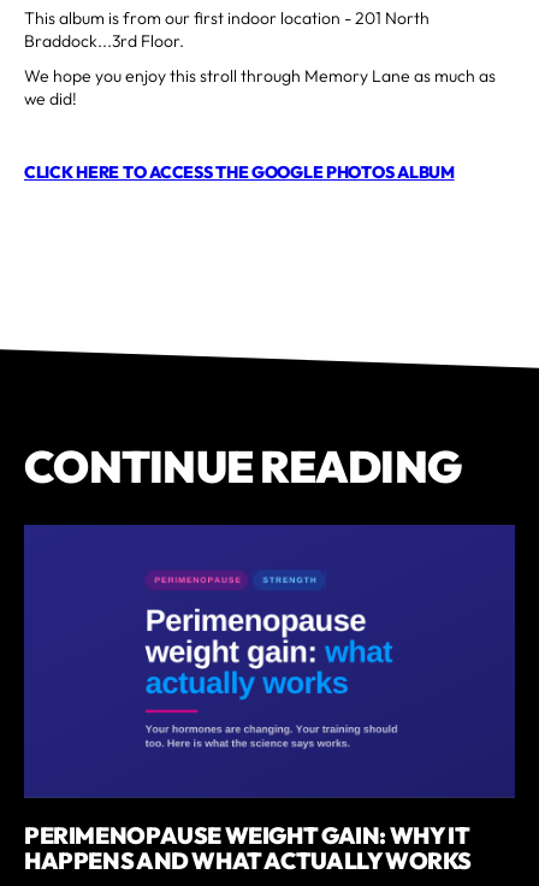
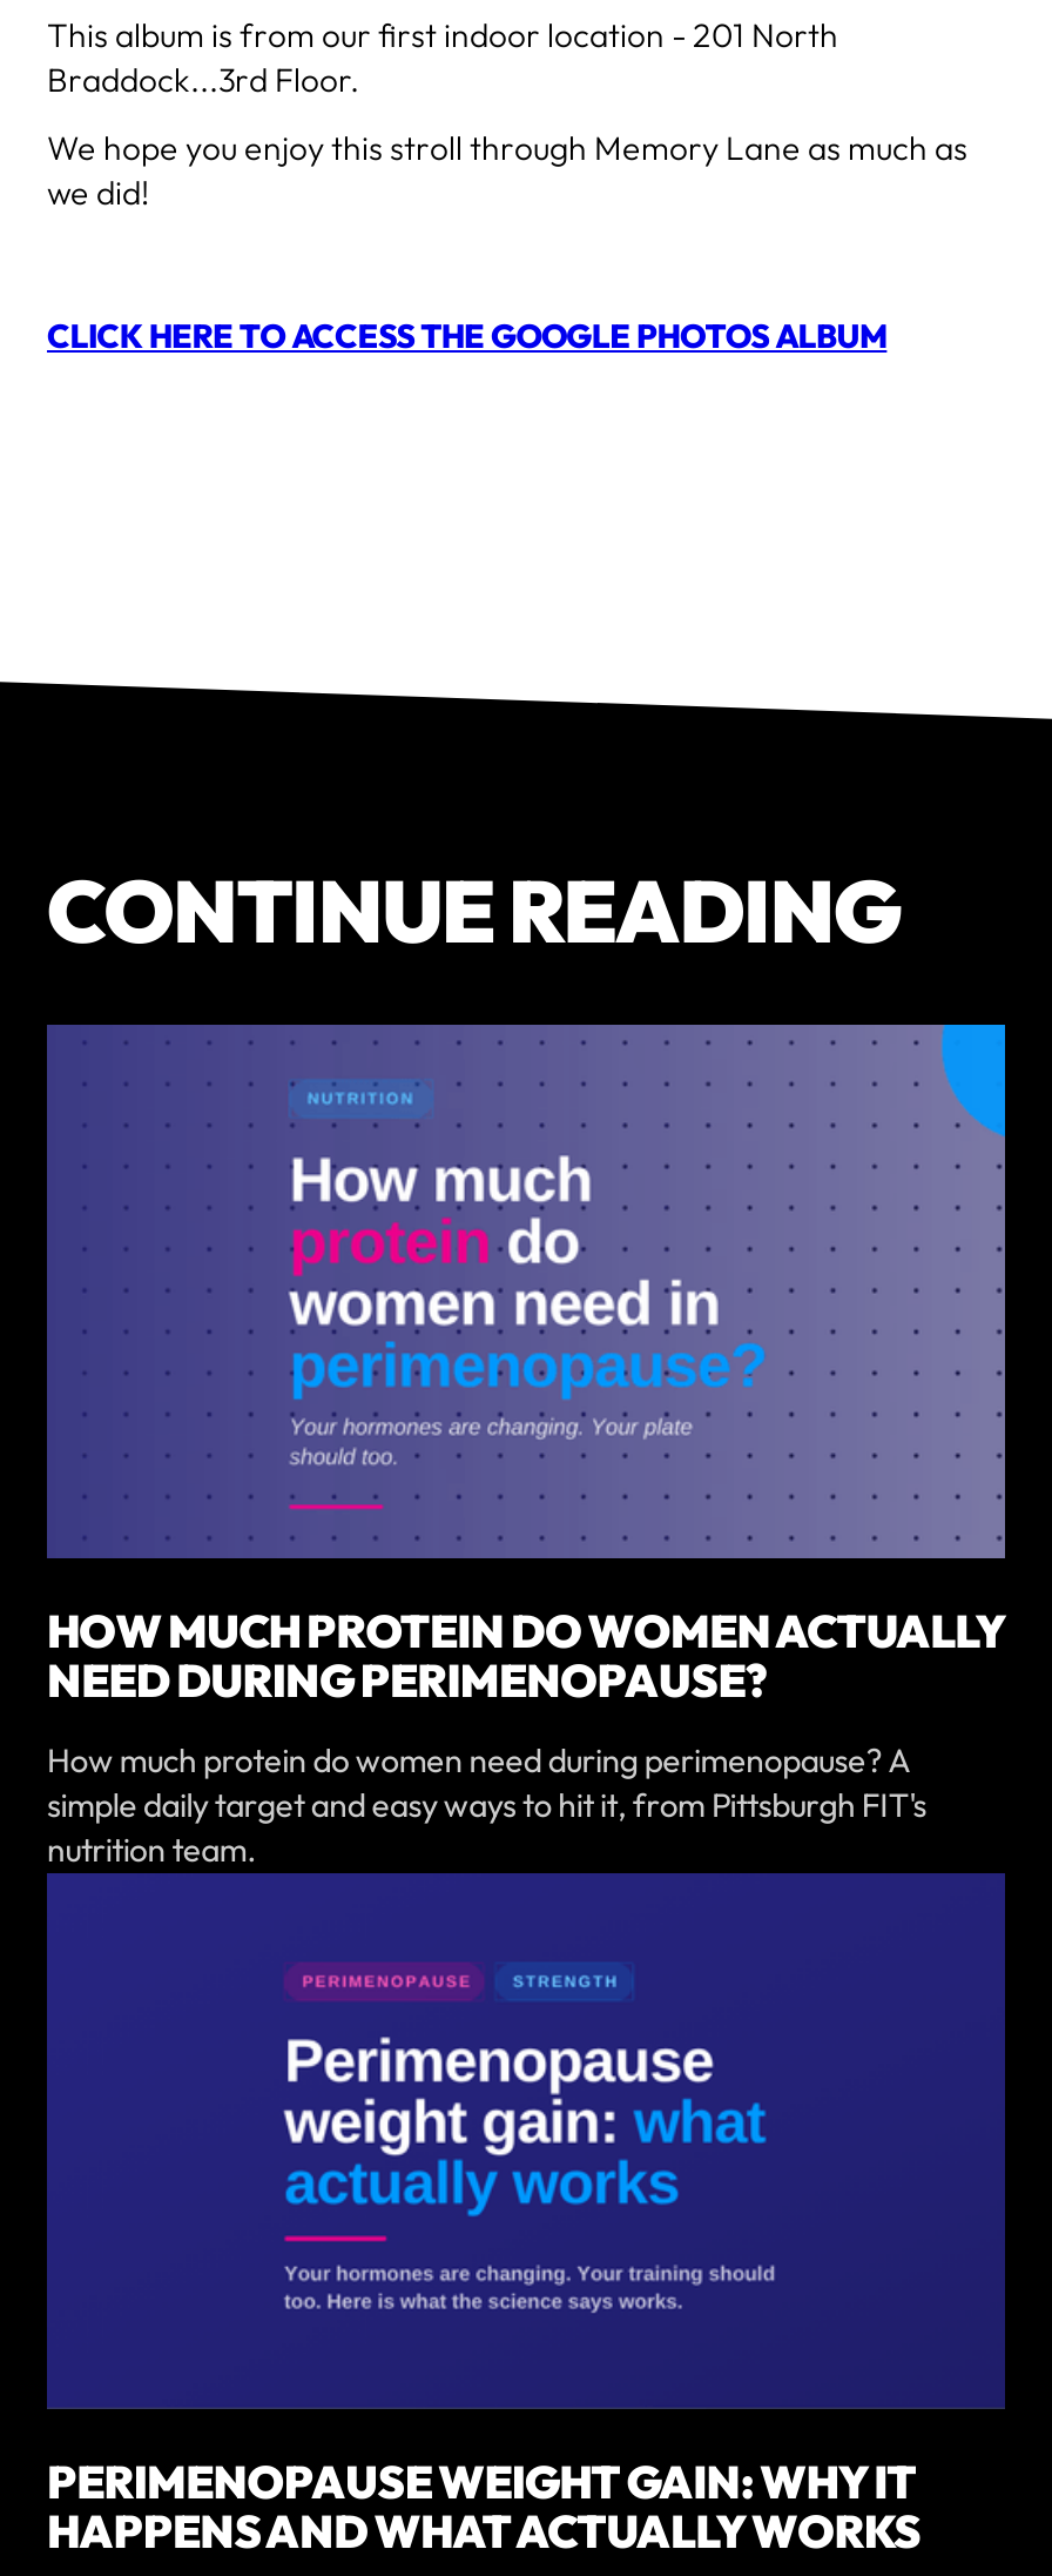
+ [image]
+ HOW MUCH PROTEIN DO WOMEN ACTUALLY
+ NEED DURING PERIMENOPAUSE?
+ How much protein do women need during perimenopause? A
+ simple daily target and easy ways to hit it, from Pittsburgh FIT's
+ nutrition team.
